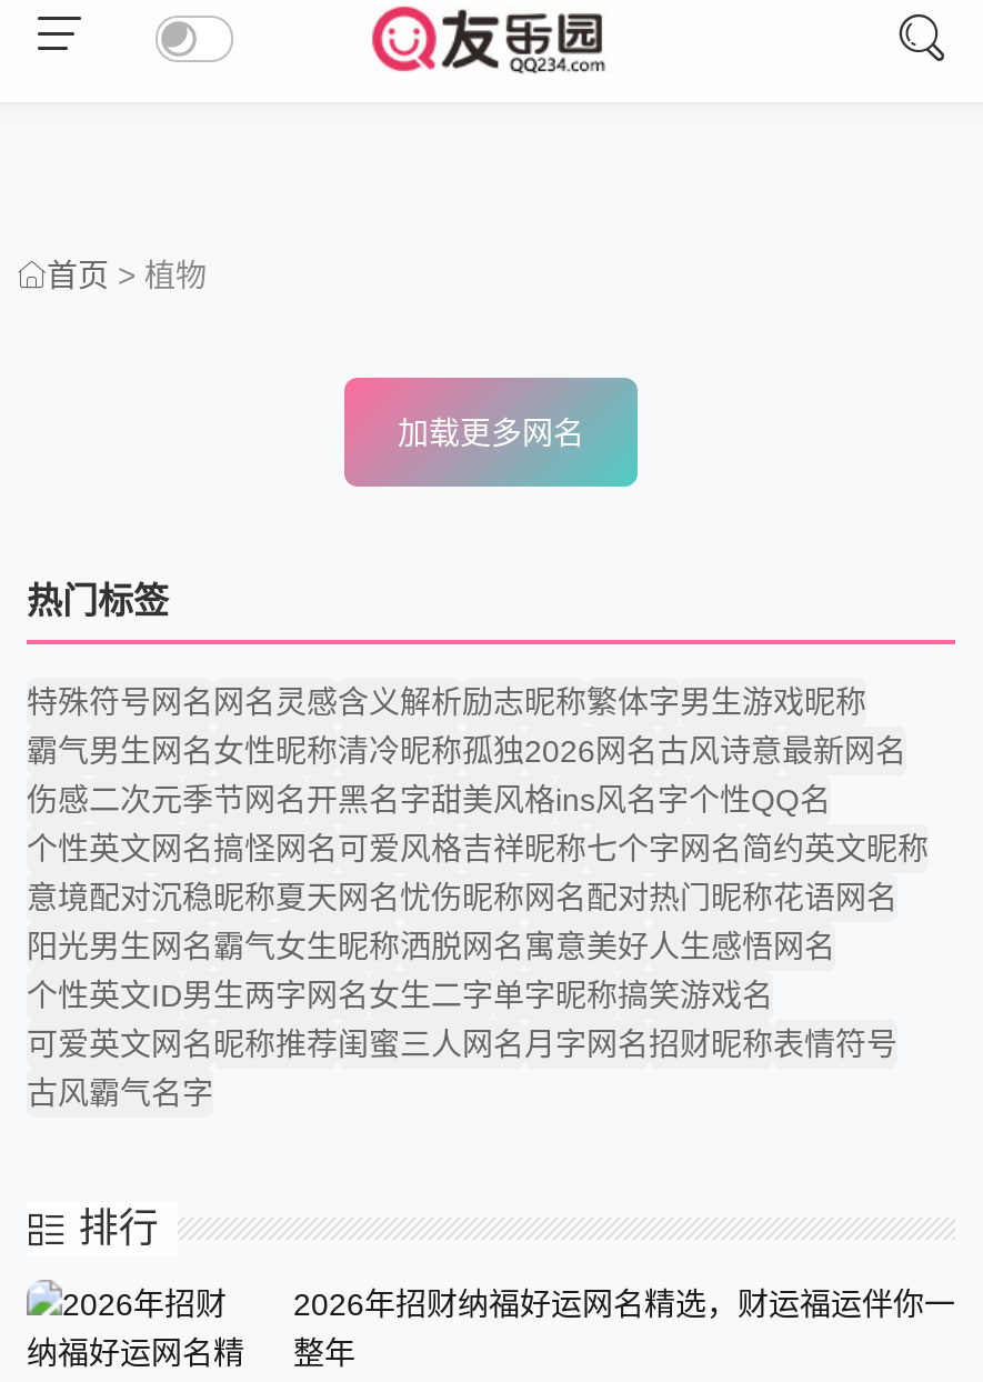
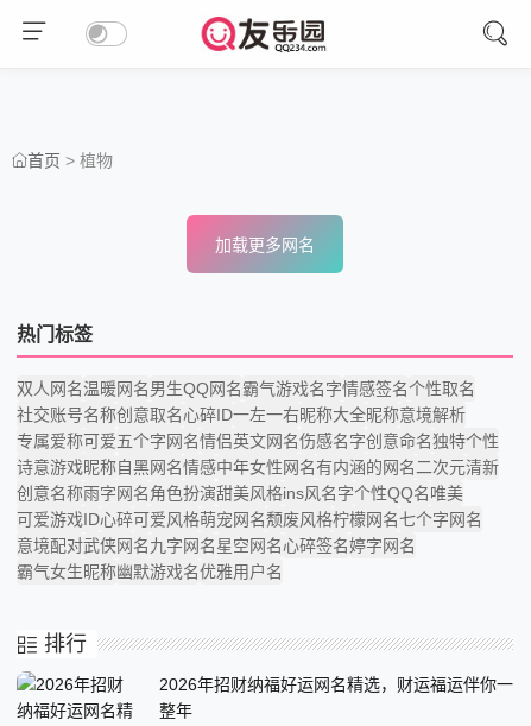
- 特殊符号网名网名灵感含义解析励志昵称繁体字男生游戏昵称
- 霸气男生网名女性昵称清冷昵称孤独2026网名古风诗意最新网名
- 伤感二次元季节网名开黑名字甜美风格ins风名字个性QQ名
- 个性英文网名搞怪网名可爱风格吉祥昵称七个字网名简约英文昵称
- 意境配对沉稳昵称夏天网名忧伤昵称网名配对热门昵称花语网名
- 阳光男生网名霸气女生昵称洒脱网名寓意美好人生感悟网名
- 个性英文ID男生两字网名女生二字单字昵称搞笑游戏名
- 可爱英文网名昵称推荐闺蜜三人网名月字网名招财昵称表情符号
- 古风霸气名字
+ 双人网名温暖网名男生QQ网名霸气游戏名字情感签名个性取名
+ 社交账号名称创意取名心碎ID一左一右昵称大全昵称意境解析
+ 专属爱称可爱五个字网名情侣英文网名伤感名字创意命名独特个性
+ 诗意游戏昵称自黑网名情感中年女性网名有内涵的网名二次元清新
+ 创意名称雨字网名角色扮演甜美风格ins风名字个性QQ名唯美
+ 可爱游戏ID心碎可爱风格萌宠网名颓废风格柠檬网名七个字网名
+ 意境配对武侠网名九字网名星空网名心碎签名婷字网名
+ 霸气女生昵称幽默游戏名优雅用户名
